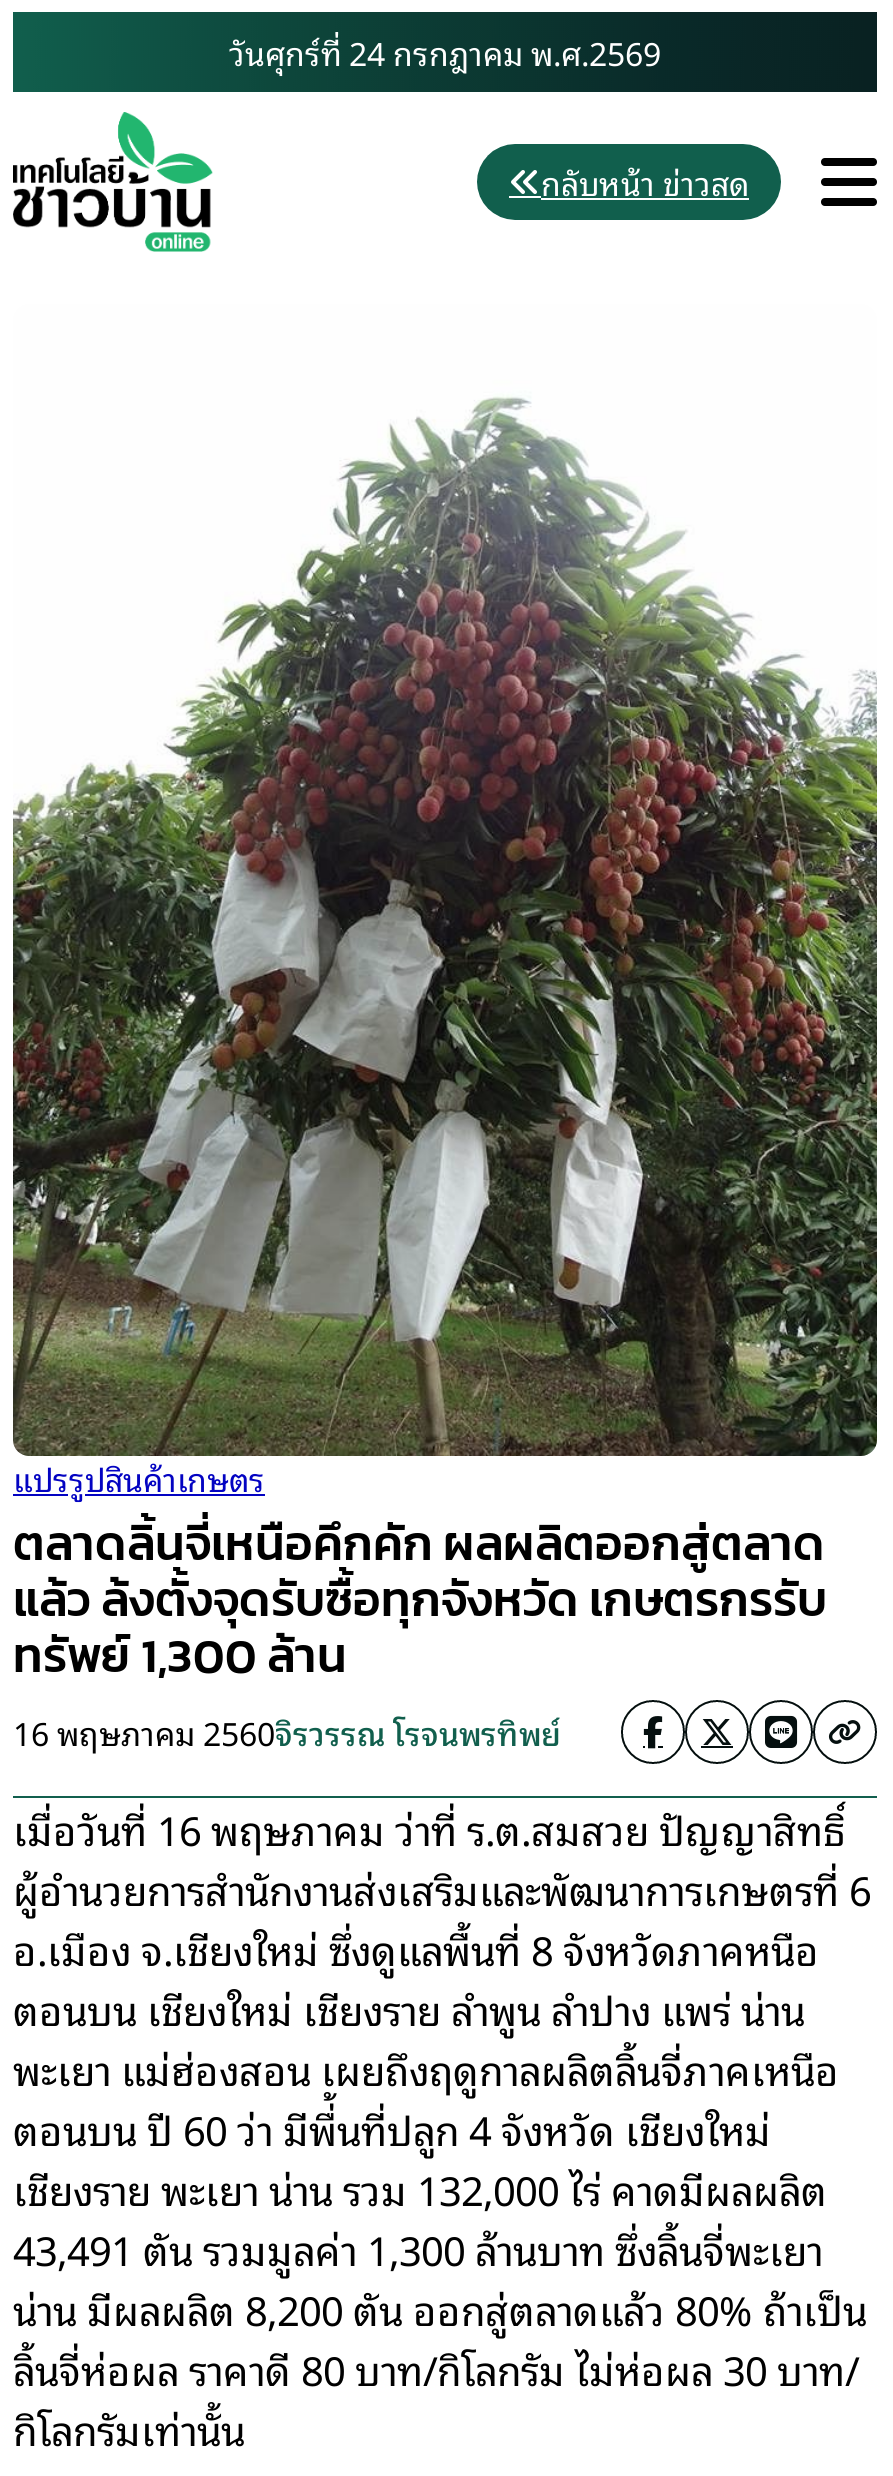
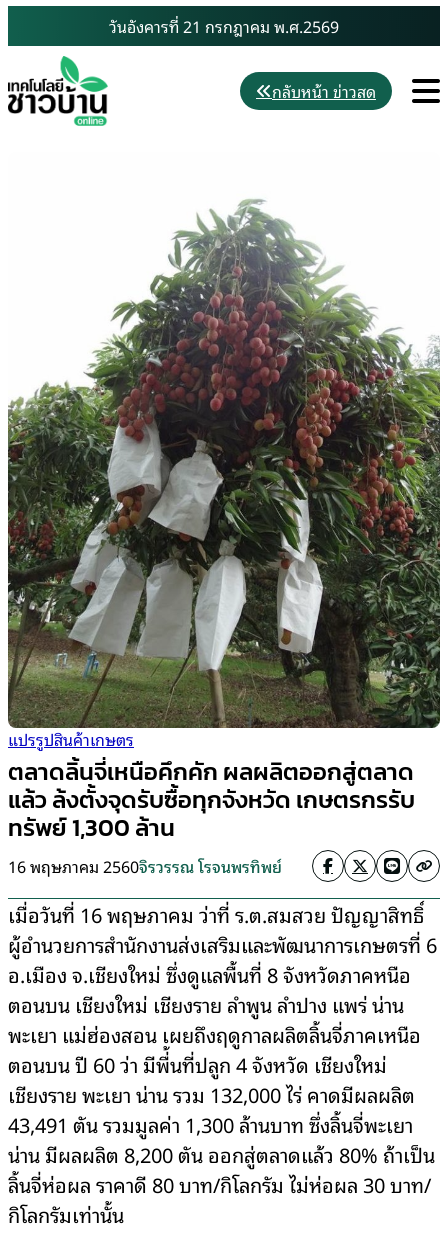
- วันศุกร์ที่ 24 กรกฎาคม พ.ศ.2569
+ วันอังคารที่ 21 กรกฎาคม พ.ศ.2569
